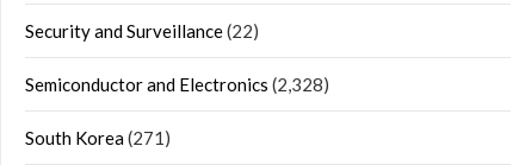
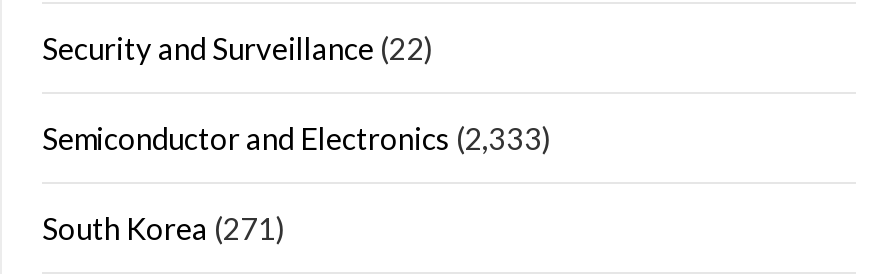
- Semiconductor and Electronics (2,328)
+ Semiconductor and Electronics (2,333)
